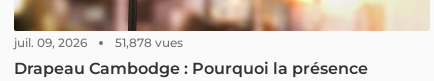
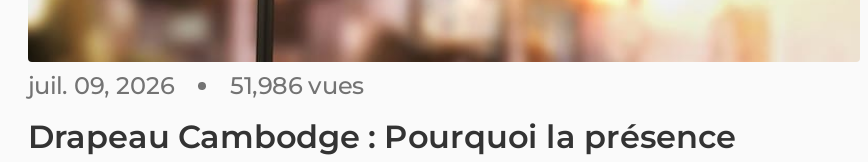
- juil. 09, 2026 51,878 vues
+ juil. 09, 2026 51,986 vues
